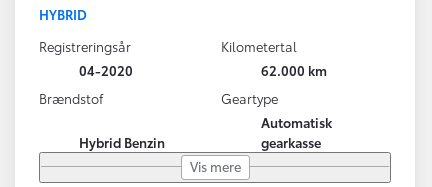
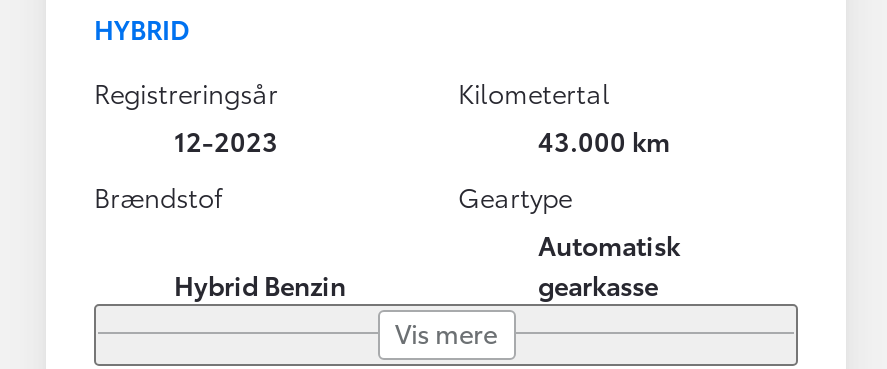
- 04-2020
+ 12-2023

- 62.000 km
+ 43.000 km
